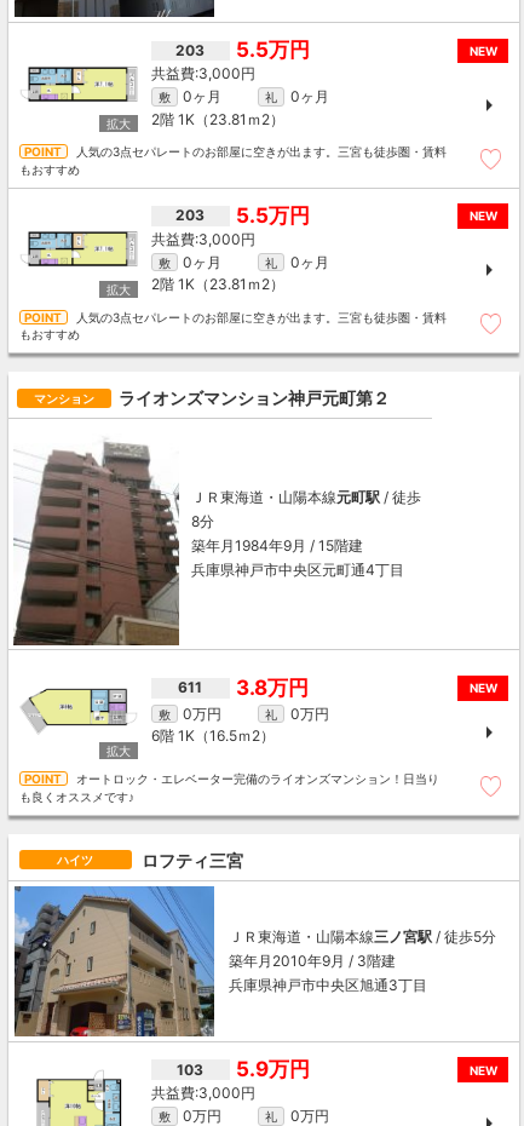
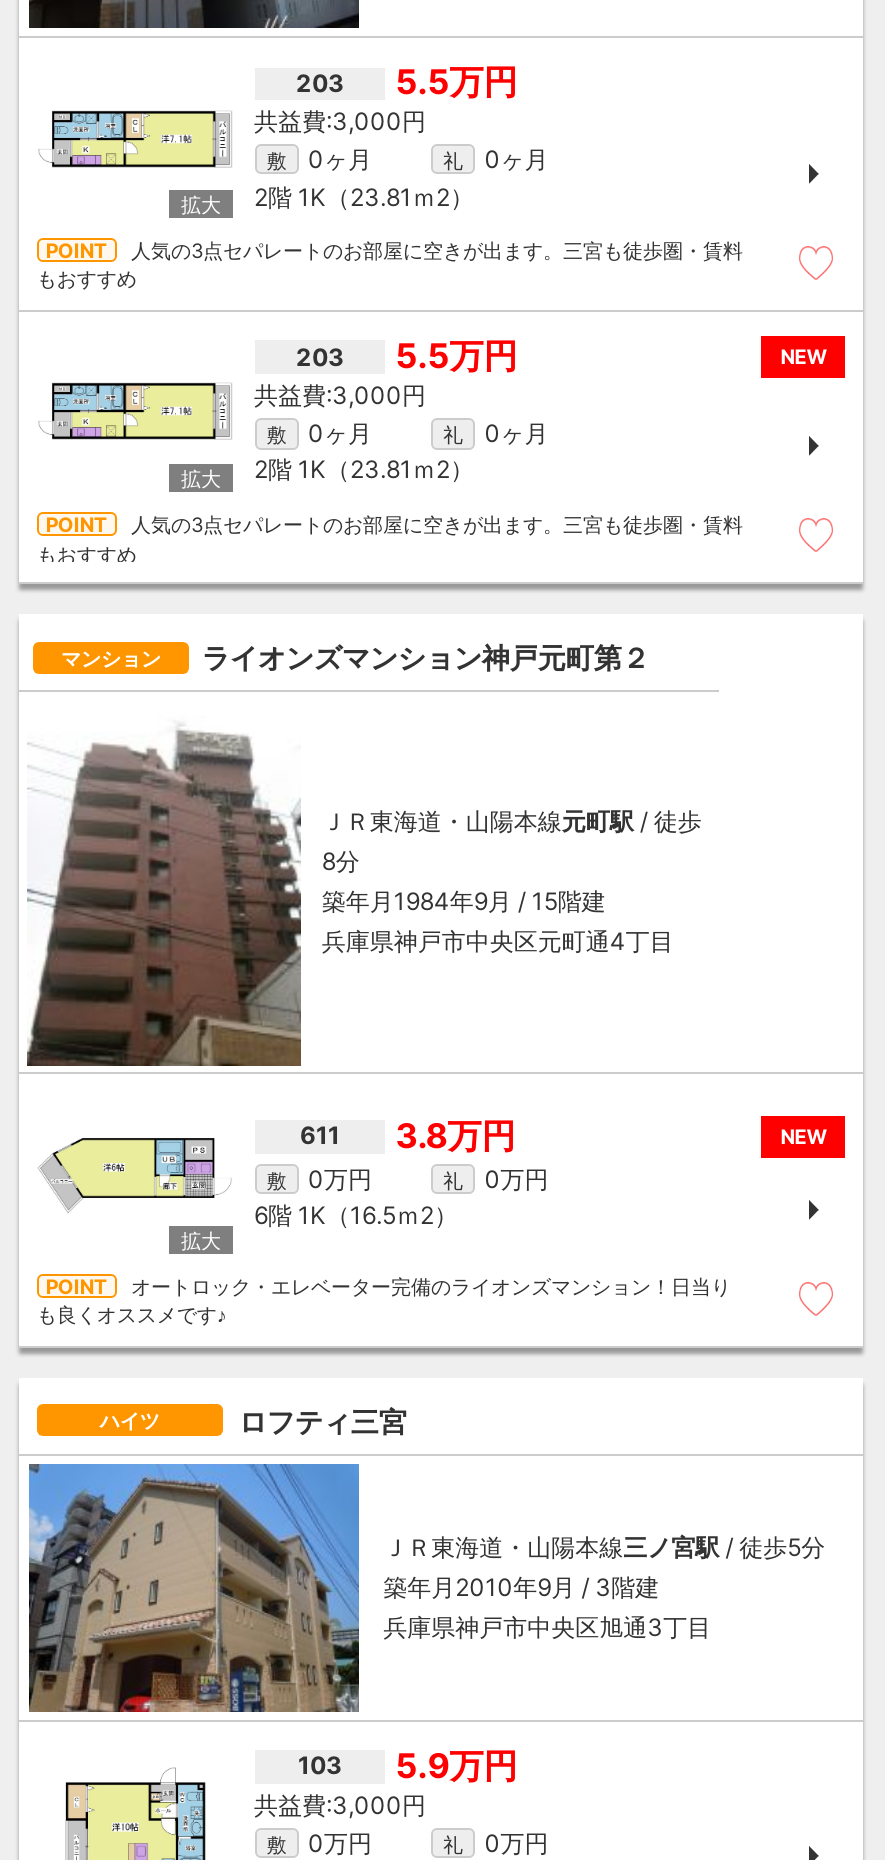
- NEW

- NEW
